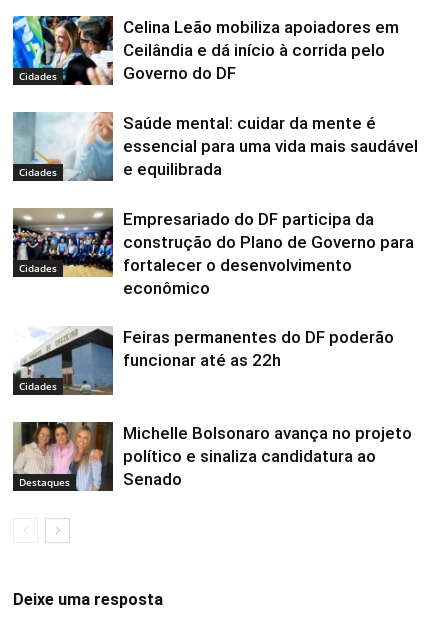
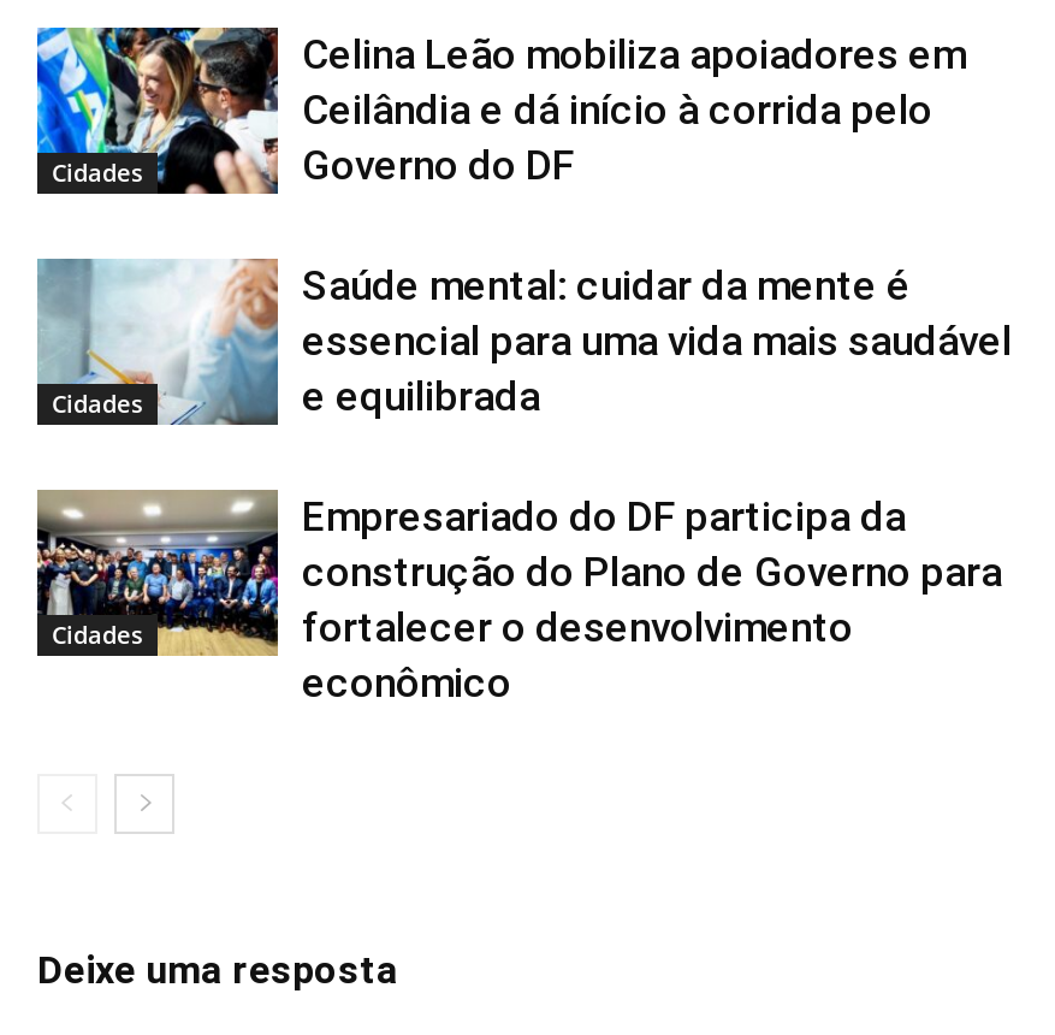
- [image]
- Cidades

- Feiras permanentes do DF poderão
- funcionar até as 22h

- [image]
- Destaques

- Michelle Bolsonaro avança no projeto
- político e sinaliza candidatura ao
- Senado
